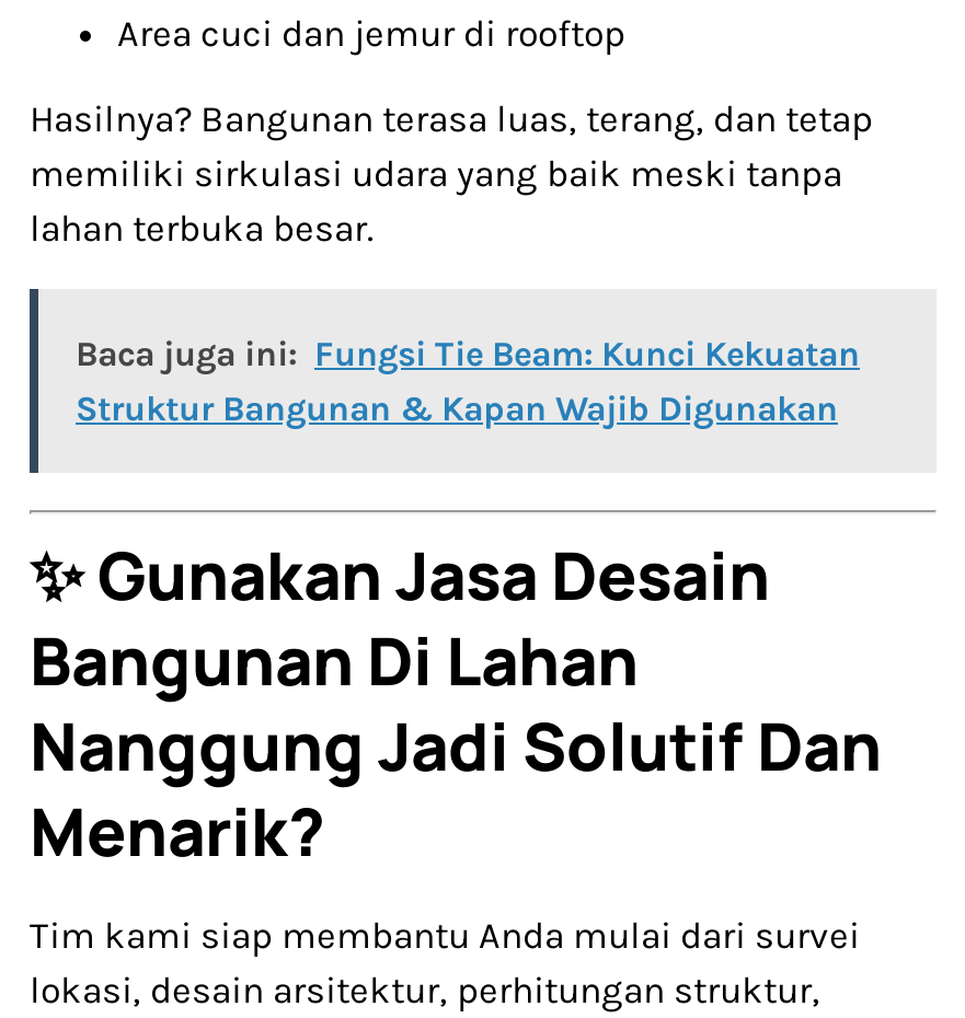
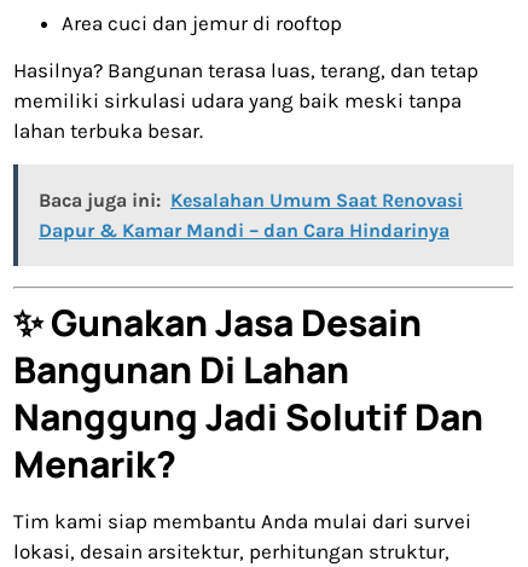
- Baca juga ini: Fungsi Tie Beam: Kunci Kekuatan
- Struktur Bangunan & Kapan Wajib Digunakan
+ Baca juga ini: Kesalahan Umum Saat Renovasi
+ Dapur & Kamar Mandi – dan Cara Hindarinya
